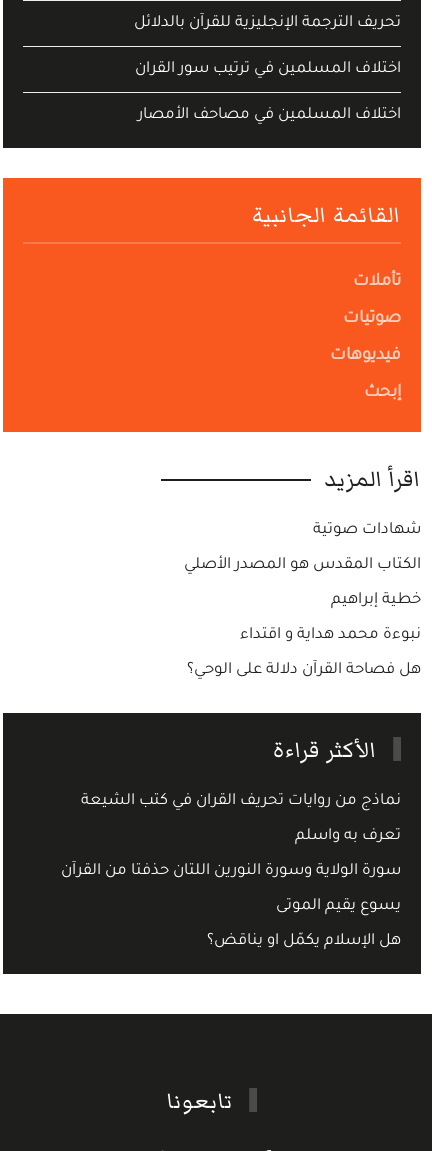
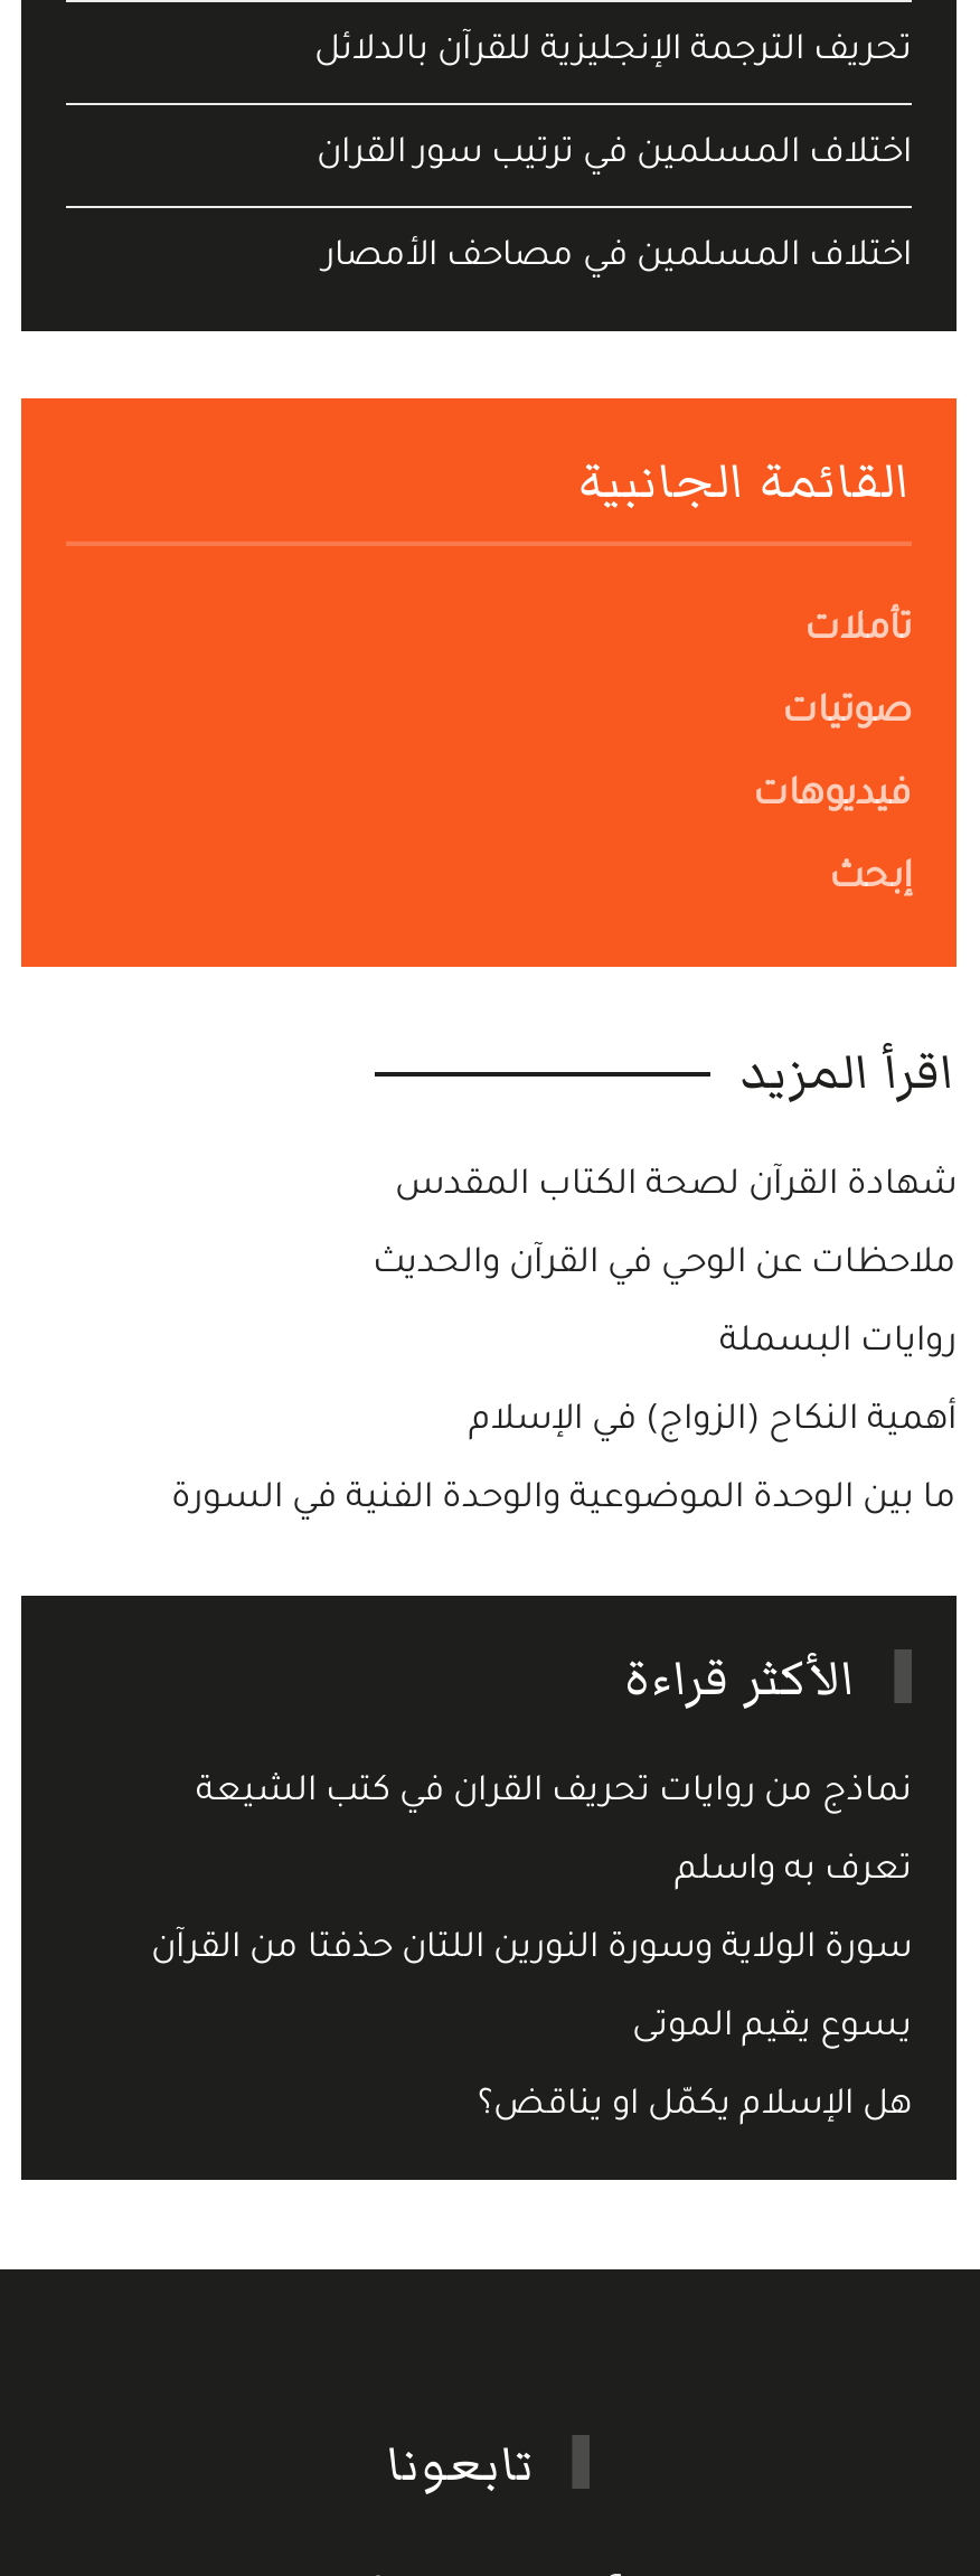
- شهادات صوتية
+ شهادة القرآن لصحة الكتاب المقدس

- الكتاب المقدس هو المصدر الأصلي
+ ملاحظات عن الوحي في القرآن والحديث

- خطية إبراهيم
+ روايات البسملة

- نبوءة محمد هداية و اقتداء
+ أهمية النكاح (الزواج) في الإسلام

- هل فصاحة القرآن دلالة على الوحي؟
+ ما بين الوحدة الموضوعية والوحدة الفنية في السورة
